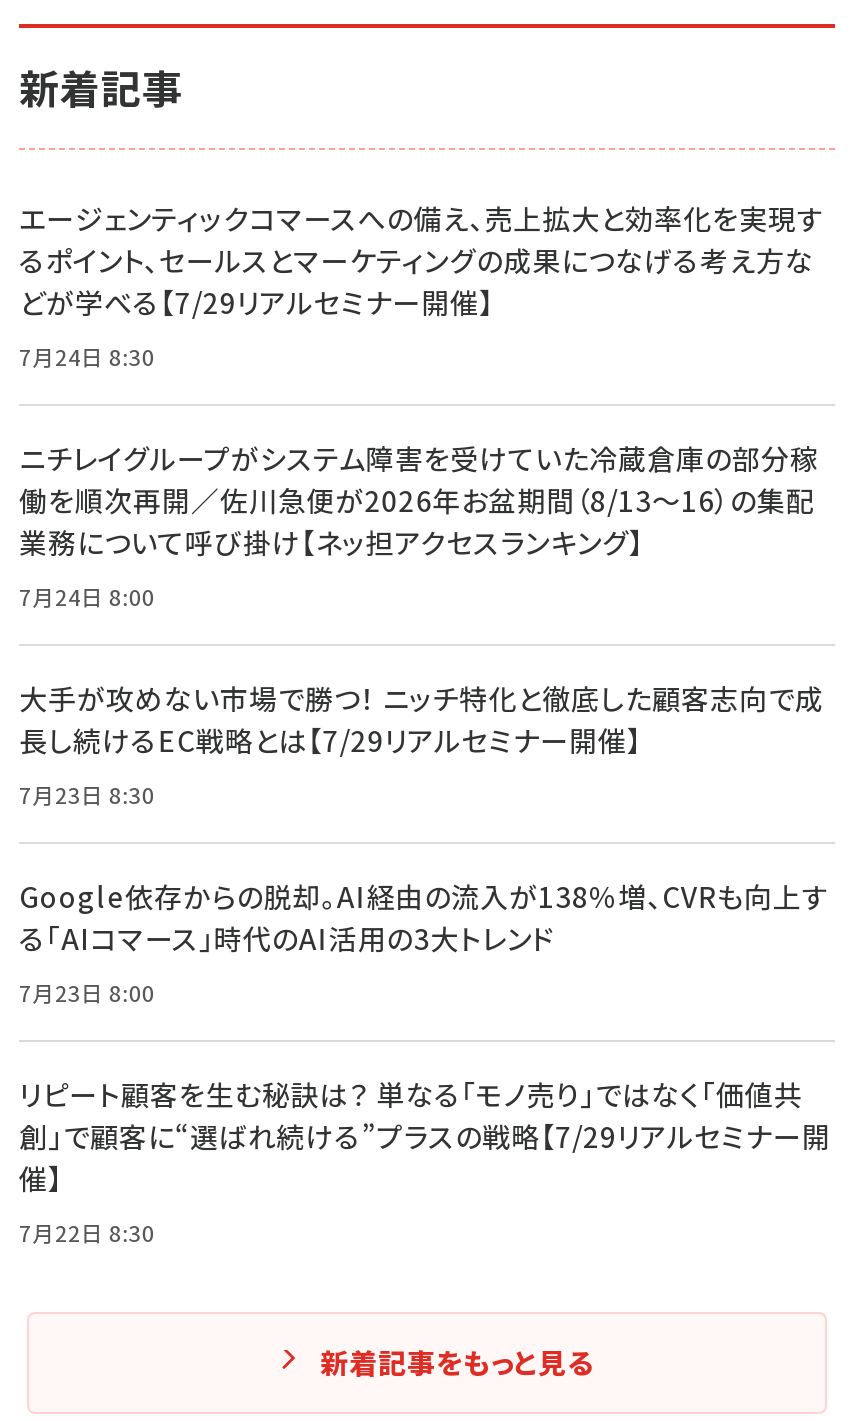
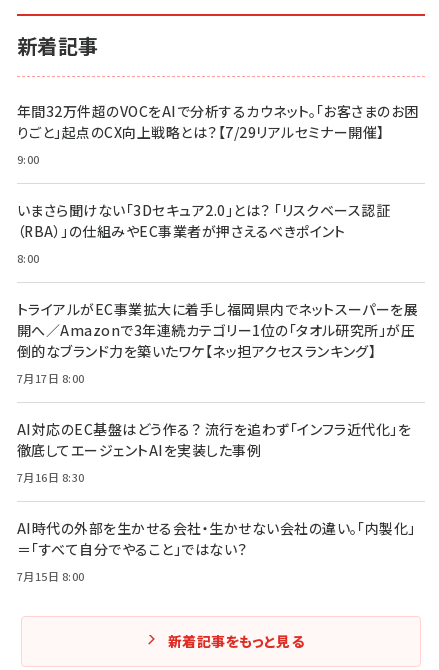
- エージェンティックコマースへの備え、売上拡大と効率化を実現す
- るポイント、セールスとマーケティングの成果につなげる考え方な
- どが学べる【7/29リアルセミナー開催】
- 7月24日 8:30
+ 年間32万件超のVOCをAIで分析するカウネット。「お客さまのお困
+ りごと」起点のCX向上戦略とは？【7/29リアルセミナー開催】
+ 9:00

- ニチレイグループがシステム障害を受けていた冷蔵倉庫の部分稼
- 働を順次再開／佐川急便が2026年お盆期間（8/13～16）の集配
- 業務について呼び掛け【ネッ担アクセスランキング】
- 7月24日 8:00
+ いまさら聞けない「3Dセキュア2.0」とは？ 「リスクベース認証
+ （RBA）」の仕組みやEC事業者が押さえるべきポイント
+ 8:00

- 大手が攻めない市場で勝つ！ ニッチ特化と徹底した顧客志向で成
- 長し続けるEC戦略とは【7/29リアルセミナー開催】
- 7月23日 8:30
+ トライアルがEC事業拡大に着手し福岡県内でネットスーパーを展
+ 開へ／Amazonで3年連続カテゴリー1位の「タオル研究所」が圧
+ 倒的なブランド力を築いたワケ【ネッ担アクセスランキング】
+ 7月17日 8:00

- Google依存からの脱却。AI経由の流入が138%増、CVRも向上す
- る「AIコマース」時代のAI活用の3大トレンド
- 7月23日 8:00
+ AI対応のEC基盤はどう作る？ 流行を追わず「インフラ近代化」を
+ 徹底してエージェントAIを実装した事例
+ 7月16日 8:30

- リピート顧客を生む秘訣は？ 単なる「モノ売り」ではなく「価値共
- 創」で顧客に“選ばれ続ける”プラスの戦略【7/29リアルセミナー開
- 催】
- 7月22日 8:30
+ AI時代の外部を生かせる会社・生かせない会社の違い。「内製化」
+ ＝「すべて自分でやること」ではない？
+ 7月15日 8:00
